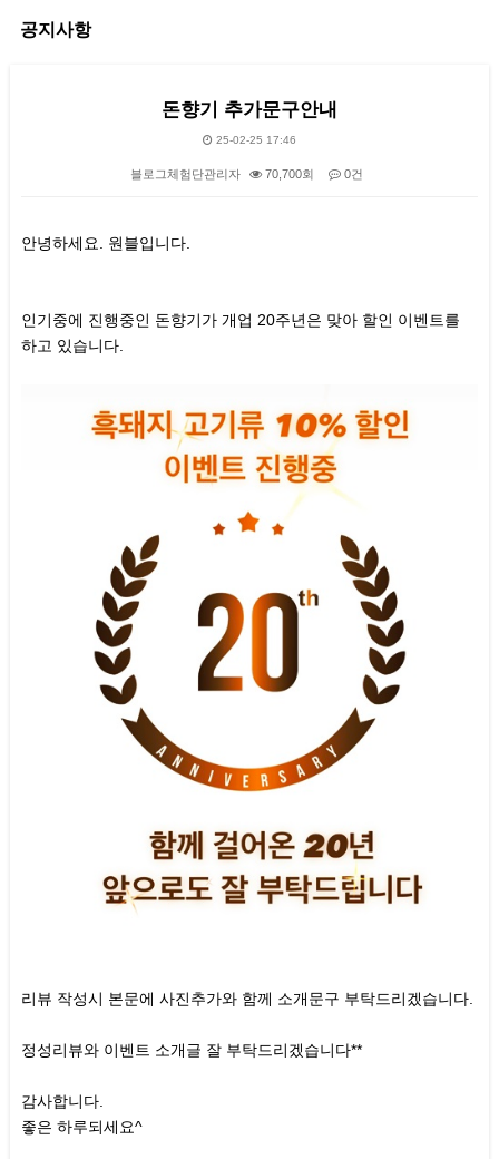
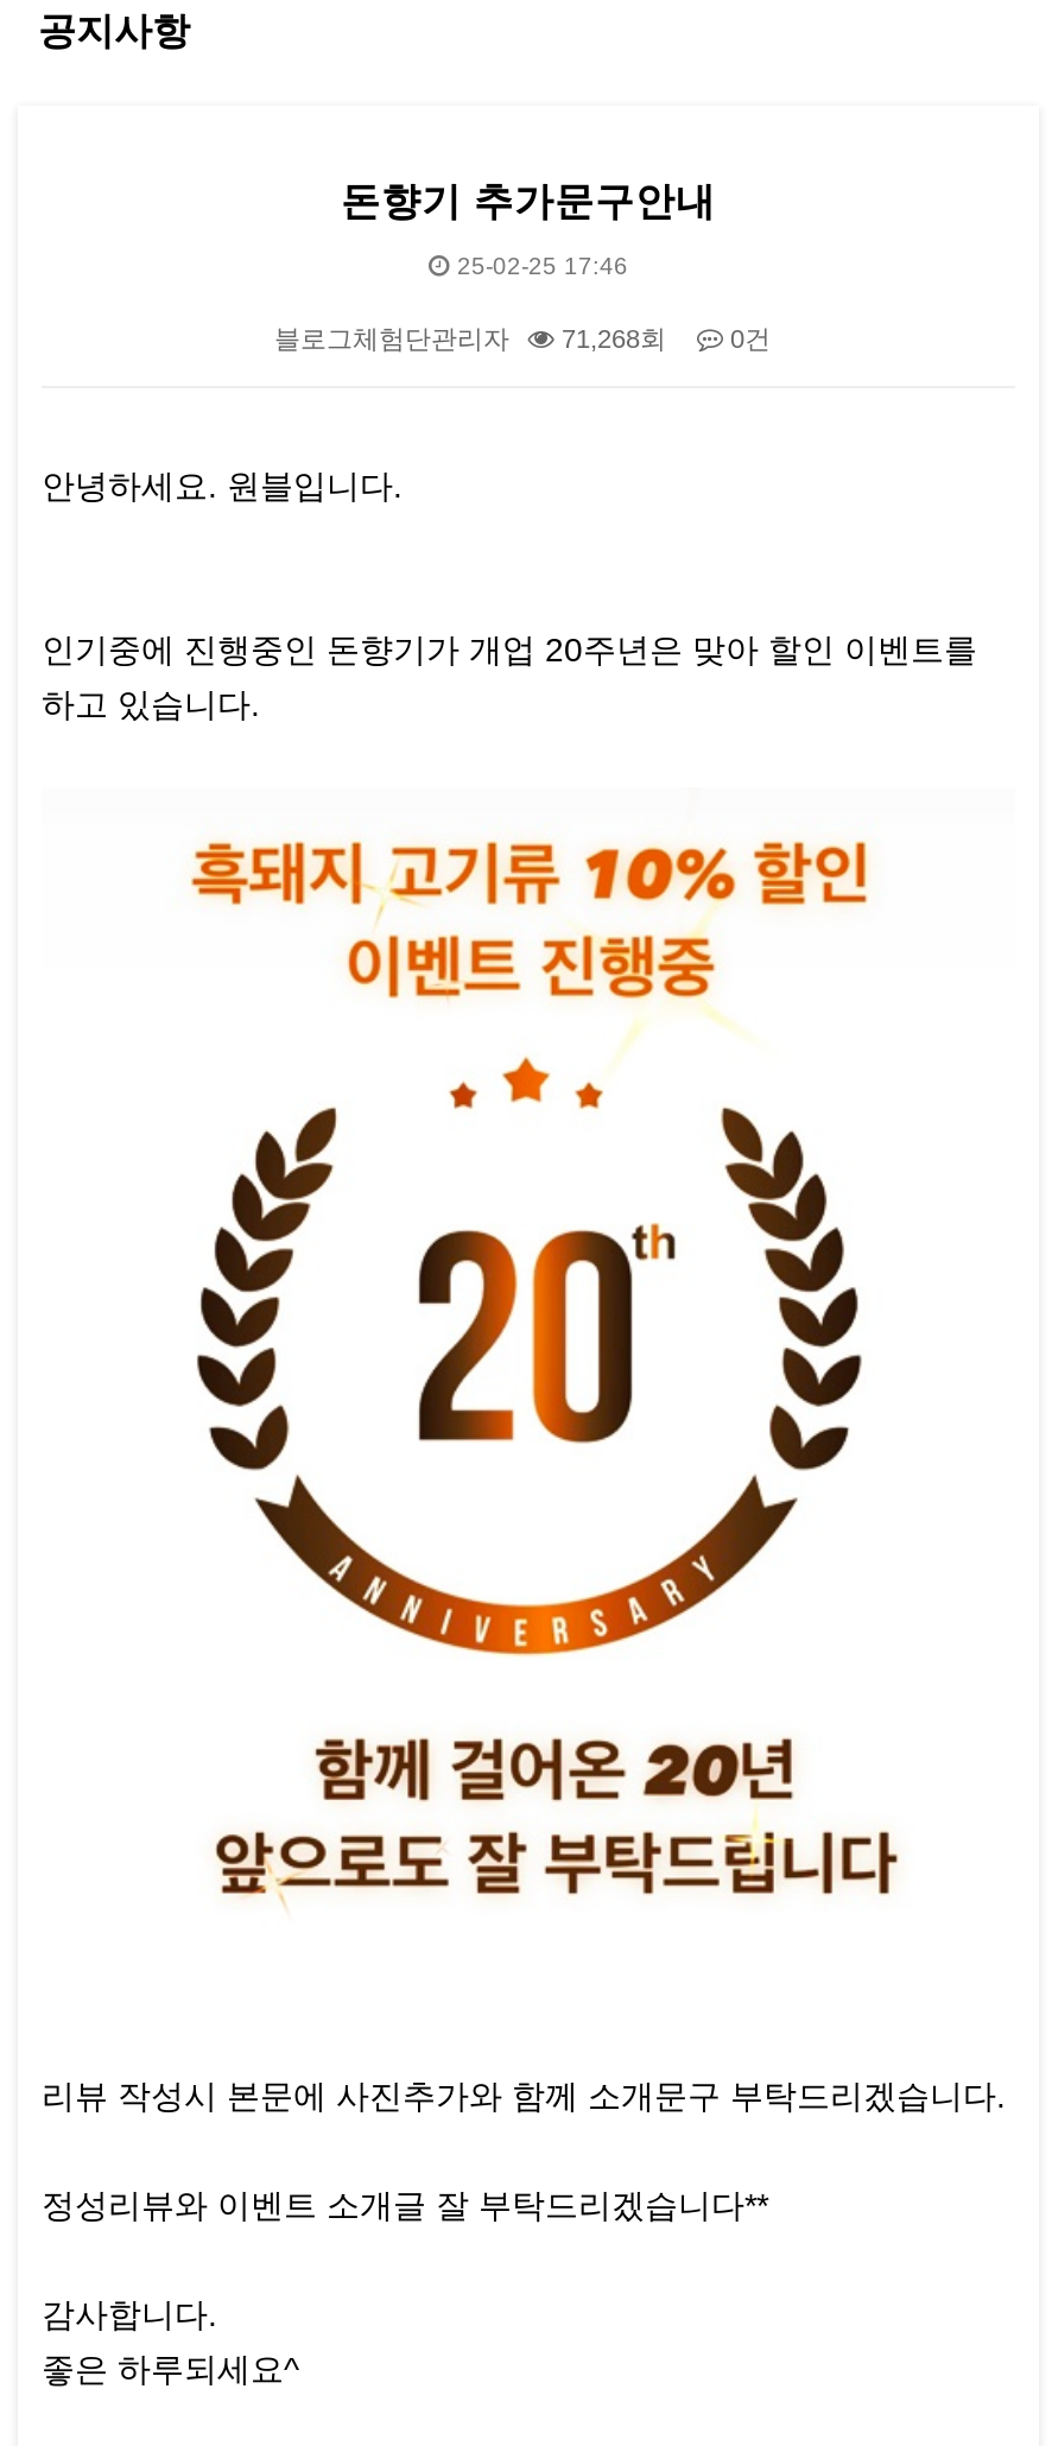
- 블로그체험단관리자 70,700회 0건
+ 블로그체험단관리자 71,268회 0건
